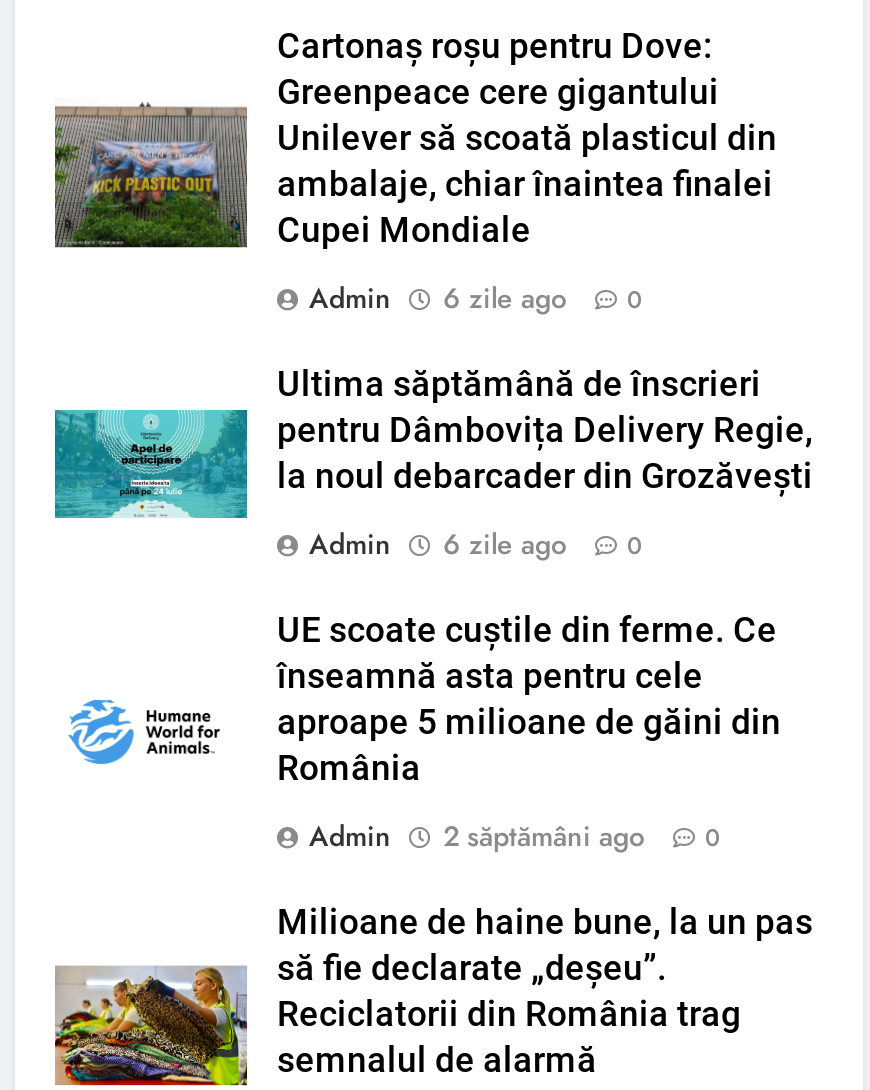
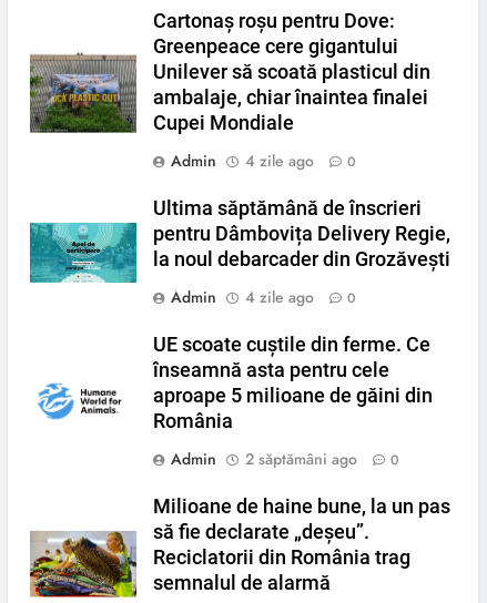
- Admin 6 zile ago 0
+ Admin 4 zile ago 0

- Admin 6 zile ago 0
+ Admin 4 zile ago 0
